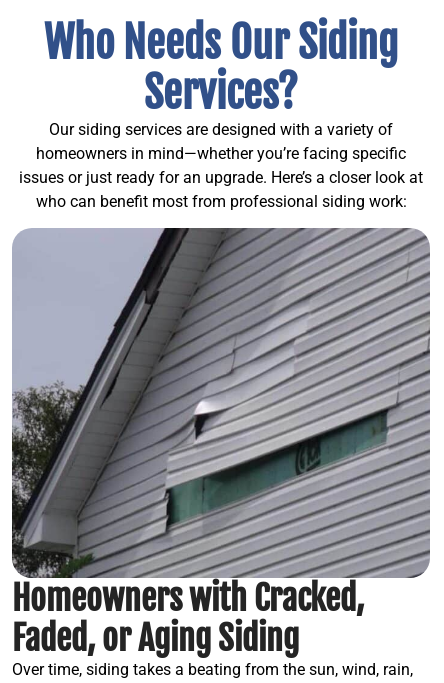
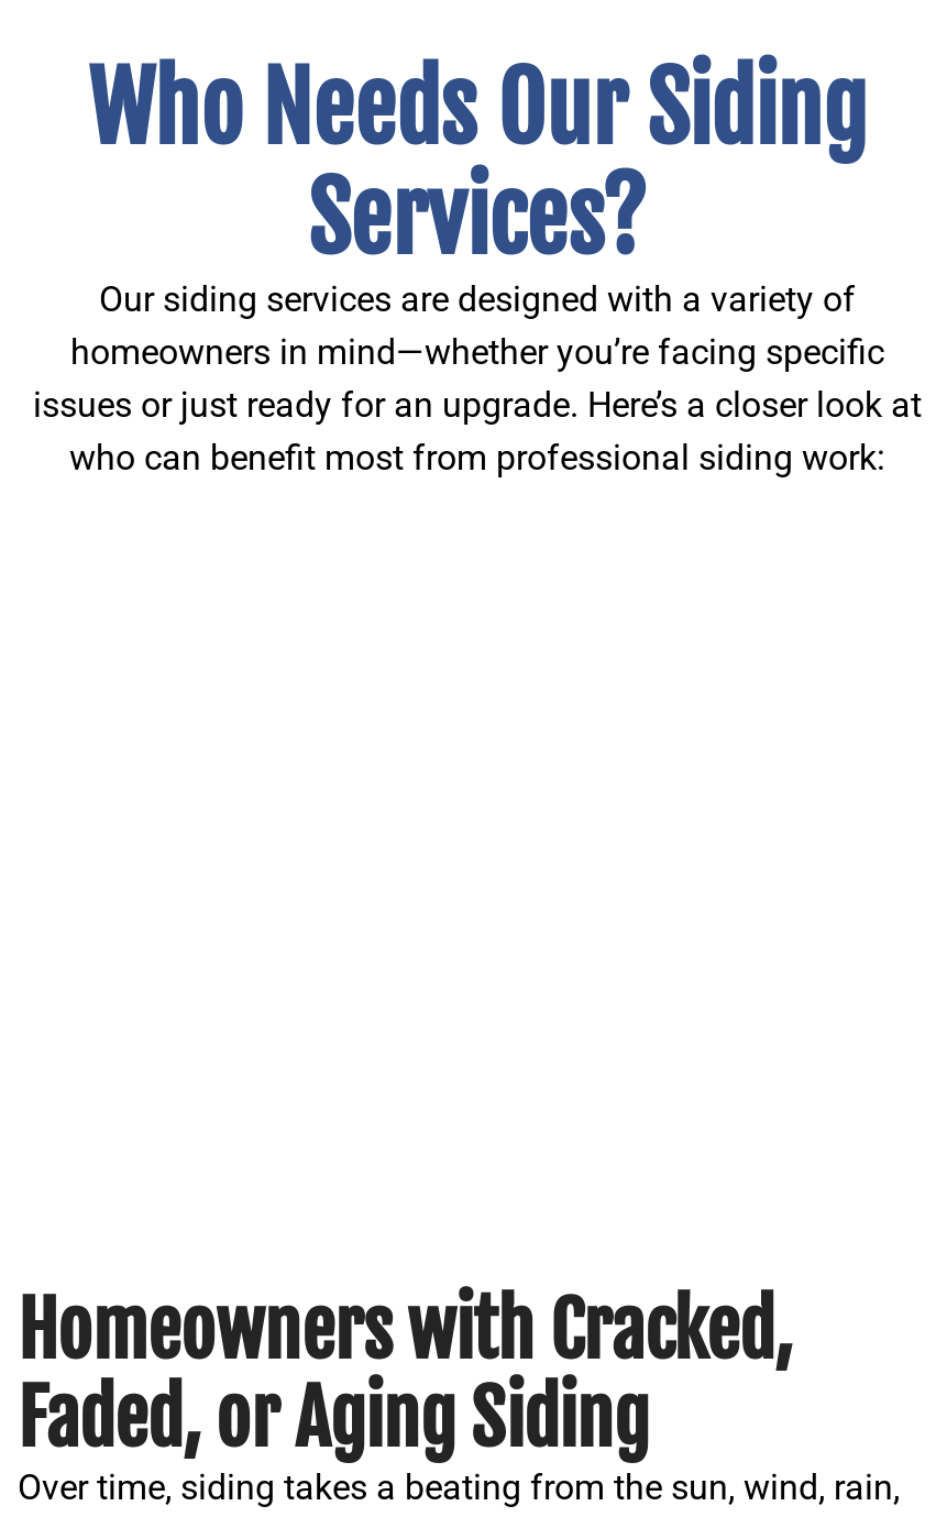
- [image]
